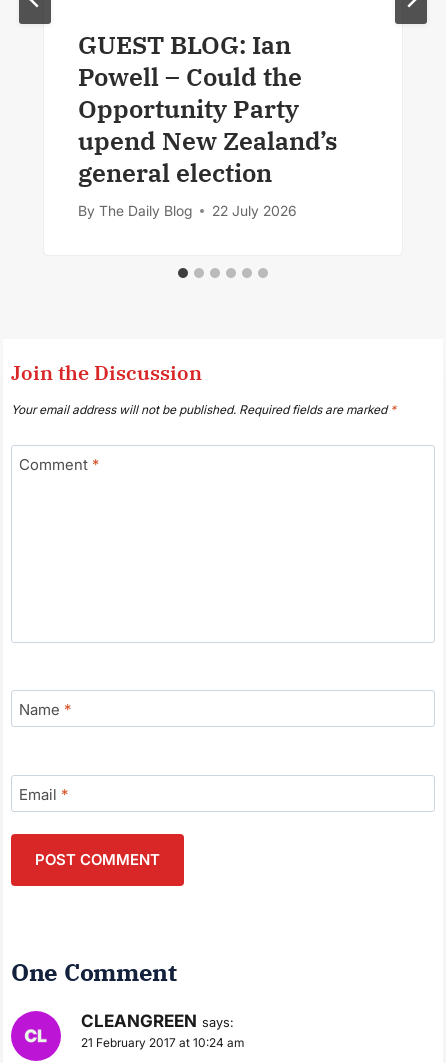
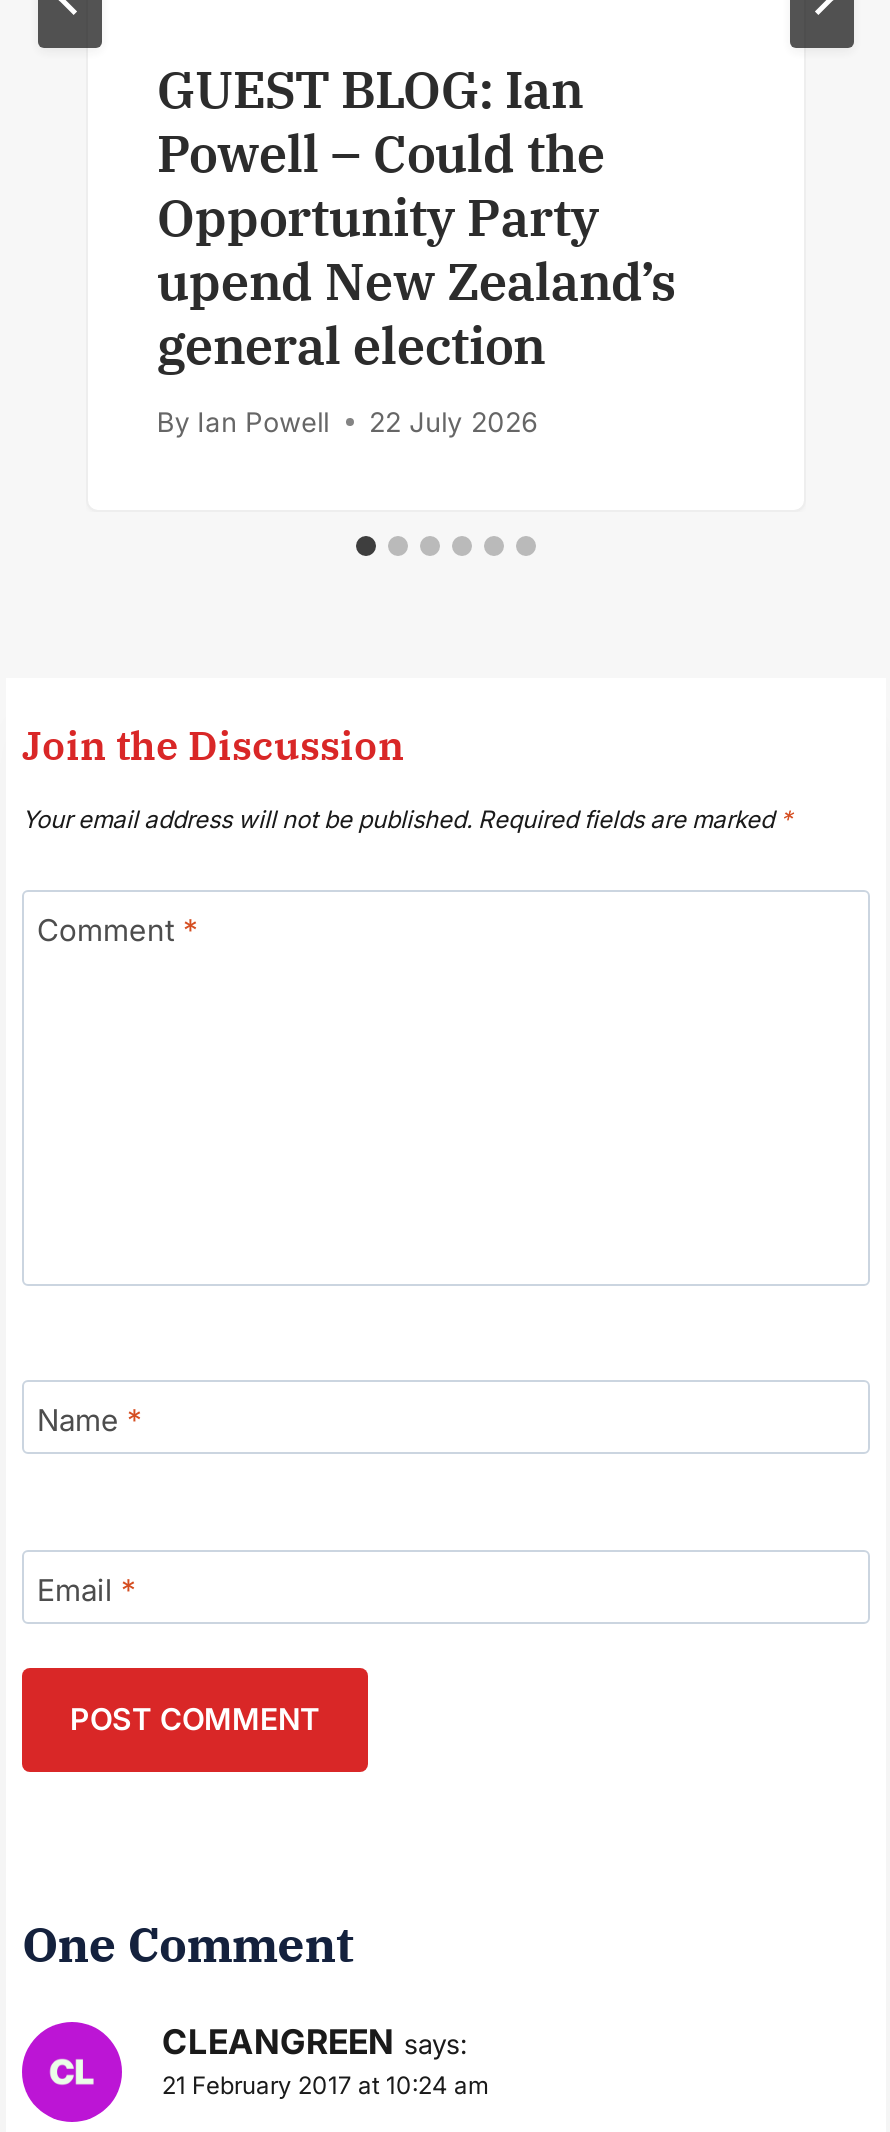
- By The Daily Blog
+ By Ian Powell
